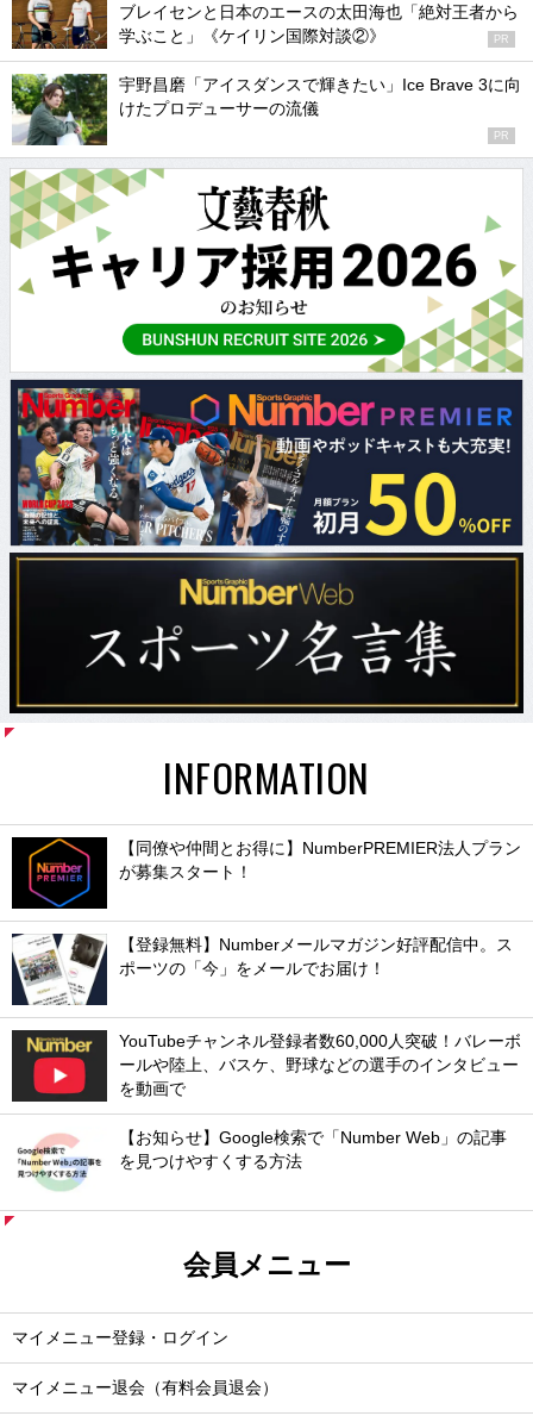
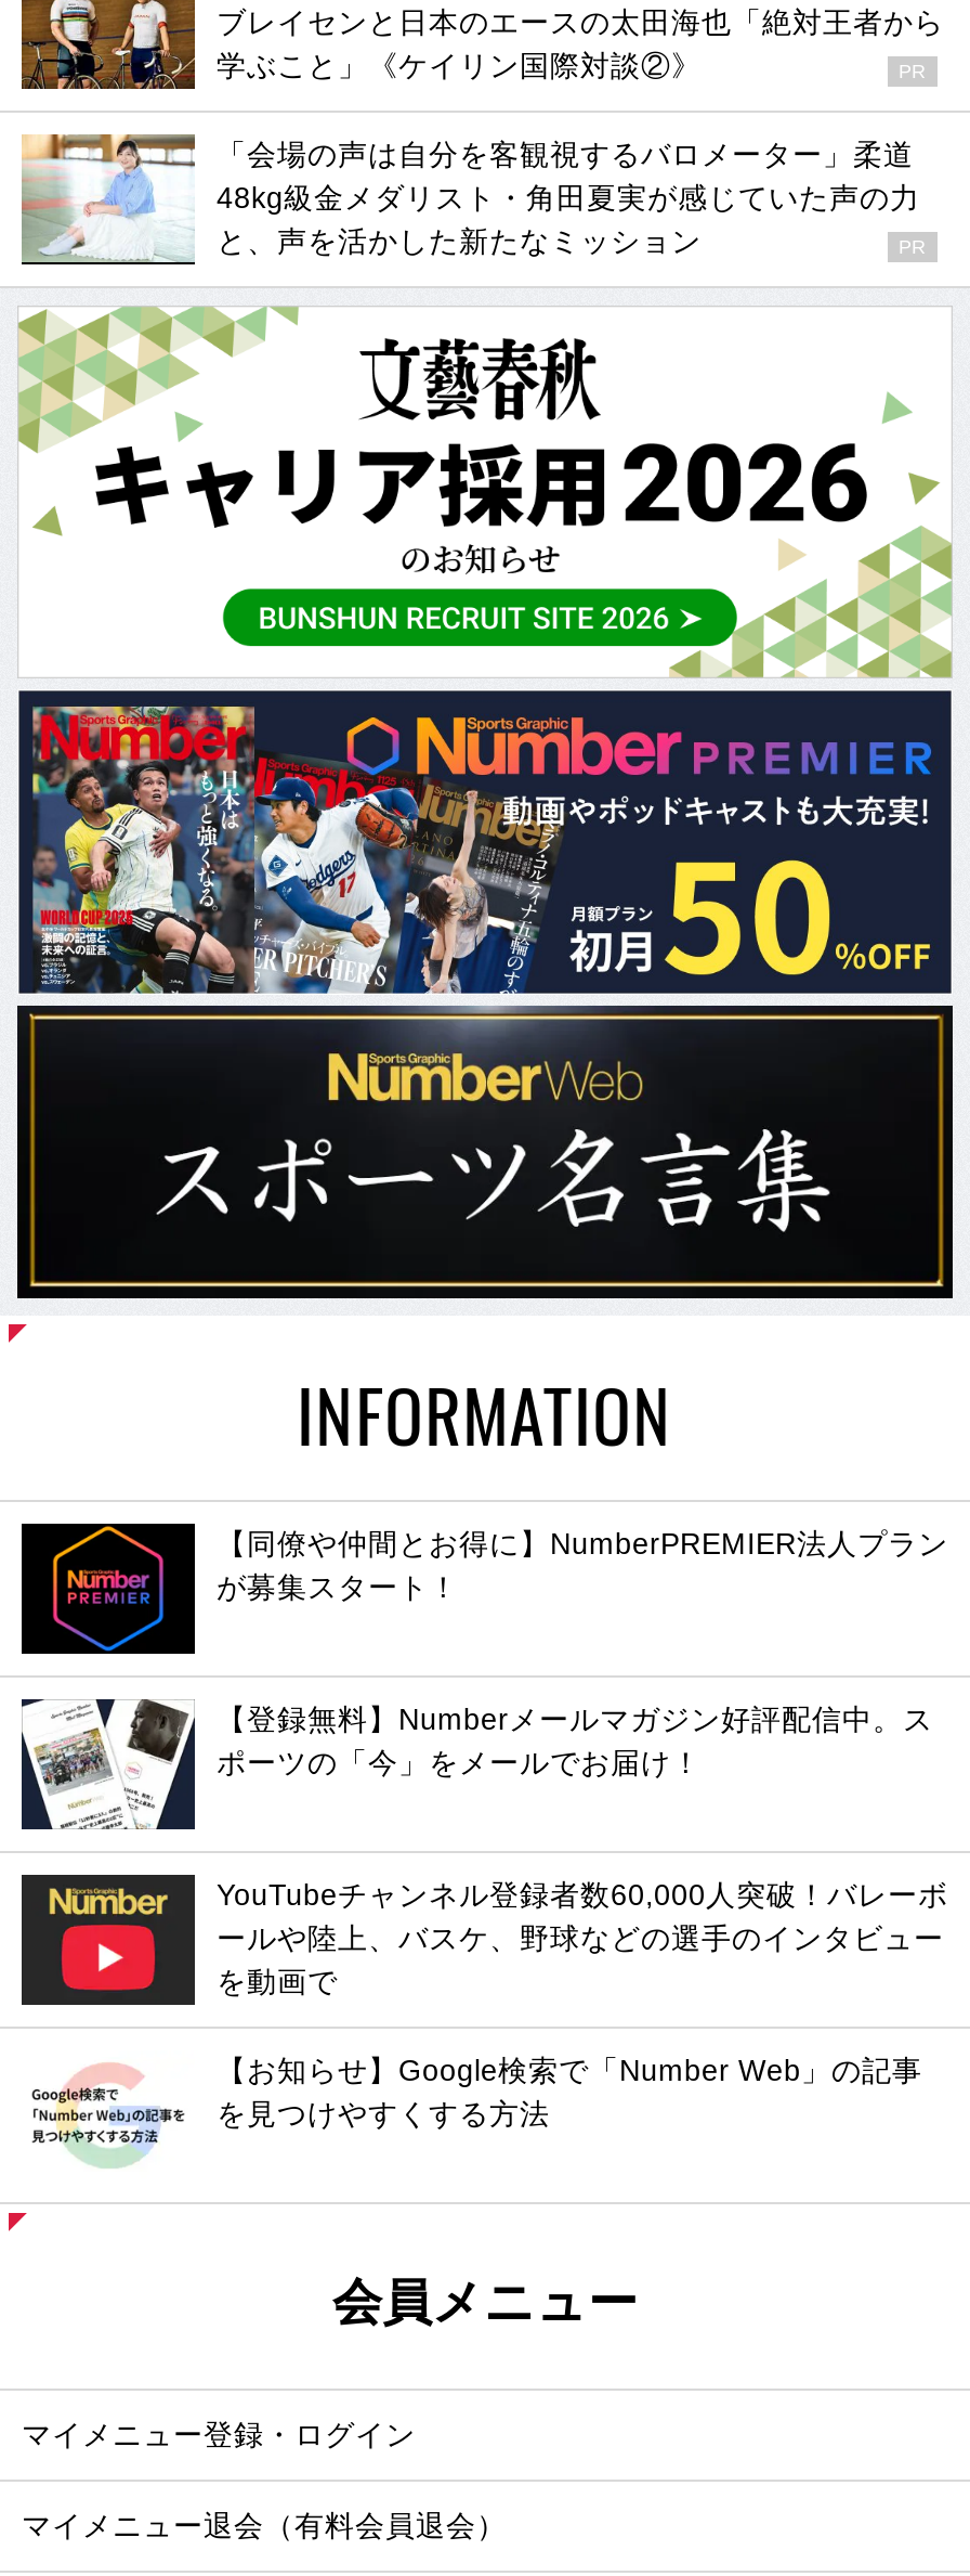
- [image]
- 宇野昌磨「アイスダンスで輝きたい」Ice Brave 3に向
- けたプロデューサーの流儀
+ [image]
+ 「会場の声は自分を客観視するバロメーター」柔道
+ 48kg級金メダリスト・角田夏実が感じていた声の力
+ と、声を活かした新たなミッション
